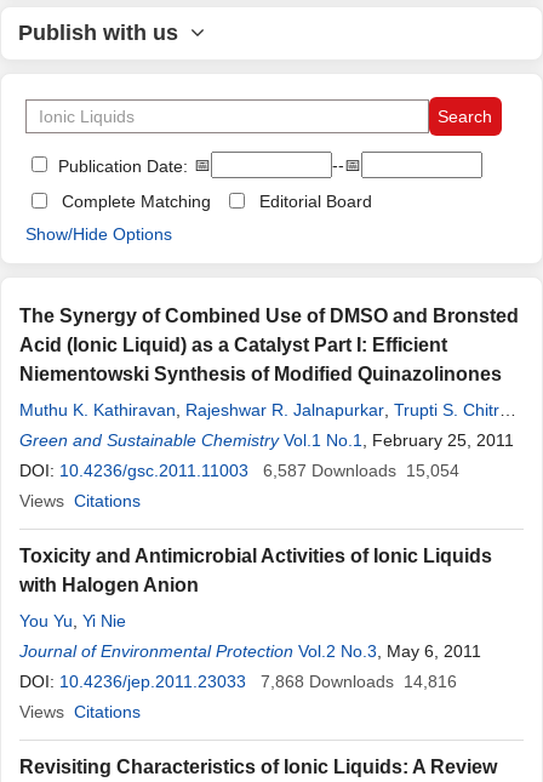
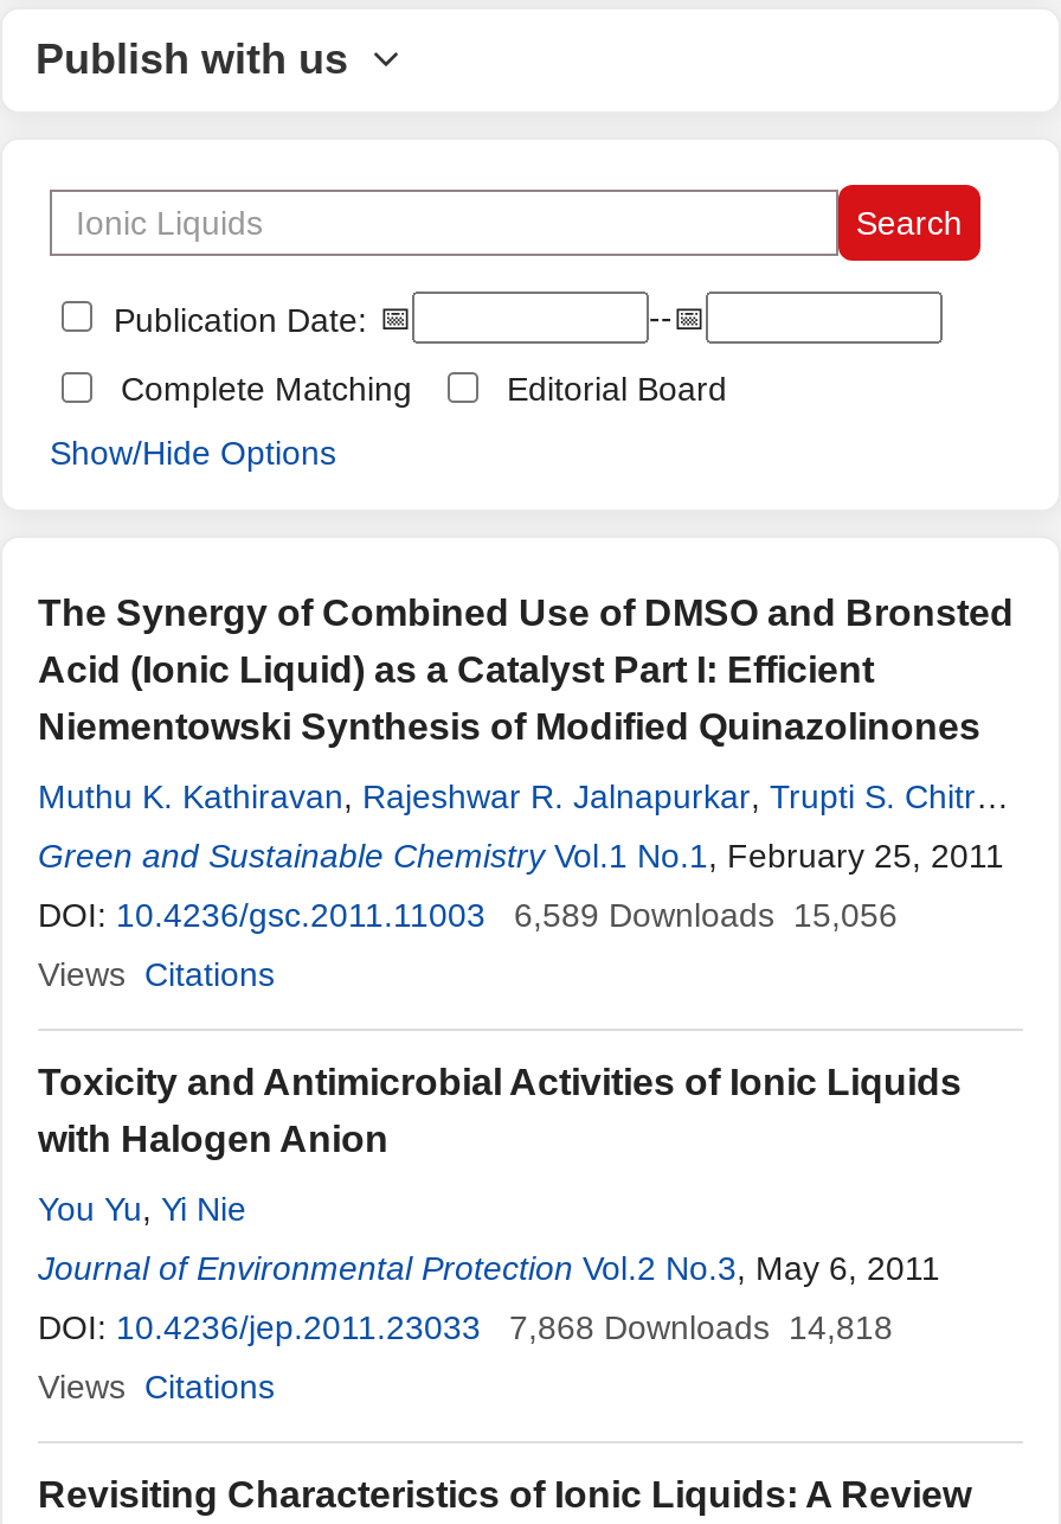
- DOI: 10.4236/gsc.2011.11003 6,587 Downloads 15,054
+ DOI: 10.4236/gsc.2011.11003 6,589 Downloads 15,056

- DOI: 10.4236/jep.2011.23033 7,868 Downloads 14,816
+ DOI: 10.4236/jep.2011.23033 7,868 Downloads 14,818
